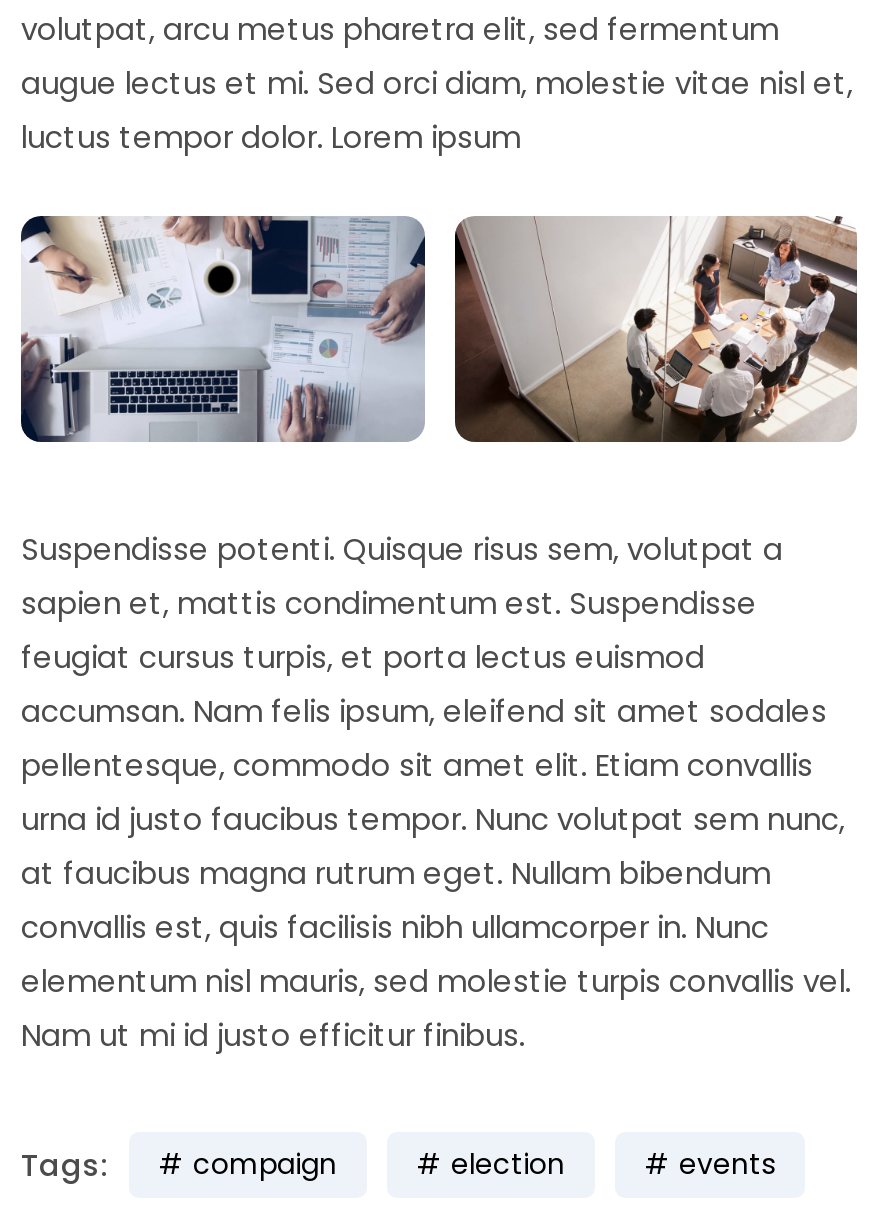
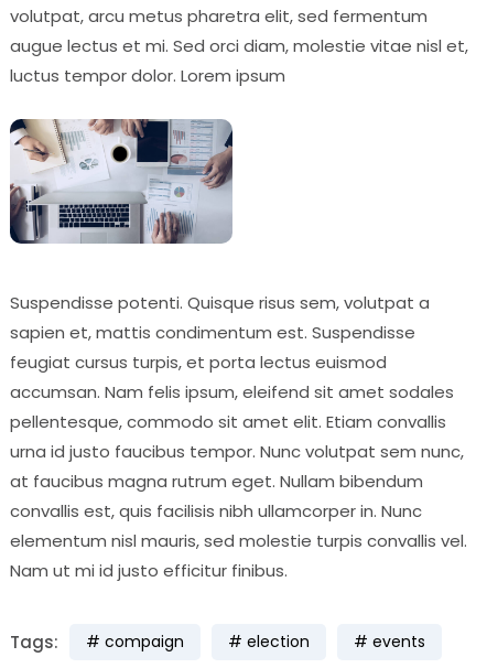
- [image]
